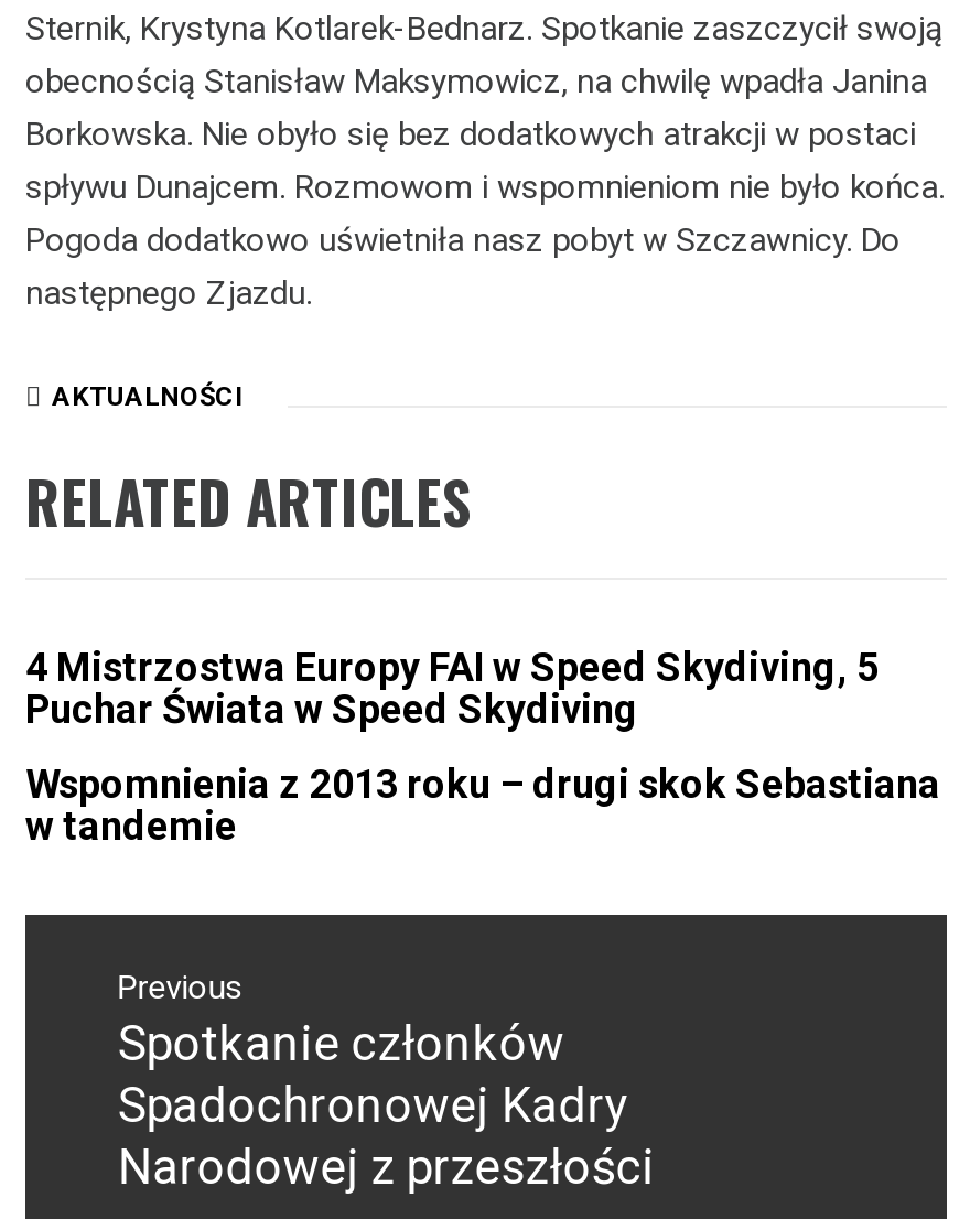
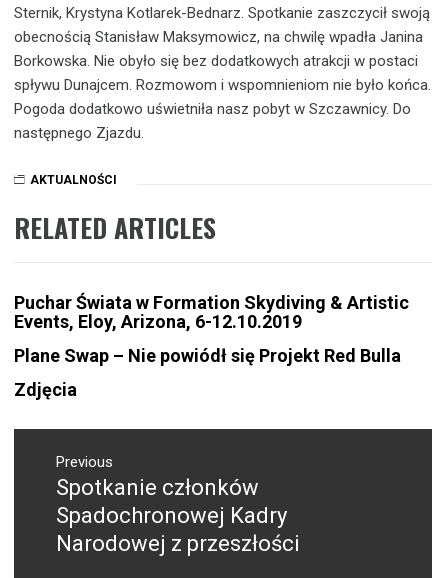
- 4 Mistrzostwa Europy FAI w Speed Skydiving, 5
- Puchar Świata w Speed Skydiving
- Wspomnienia z 2013 roku – drugi skok Sebastiana
- w tandemie
+ Puchar Świata w Formation Skydiving & Artistic
+ Events, Eloy, Arizona, 6-12.10.2019
+ Plane Swap – Nie powiódł się Projekt Red Bulla
+ Zdjęcia
